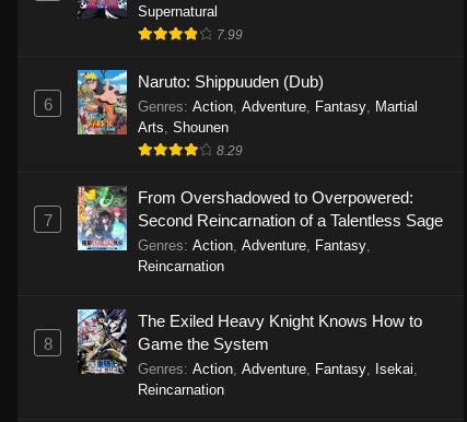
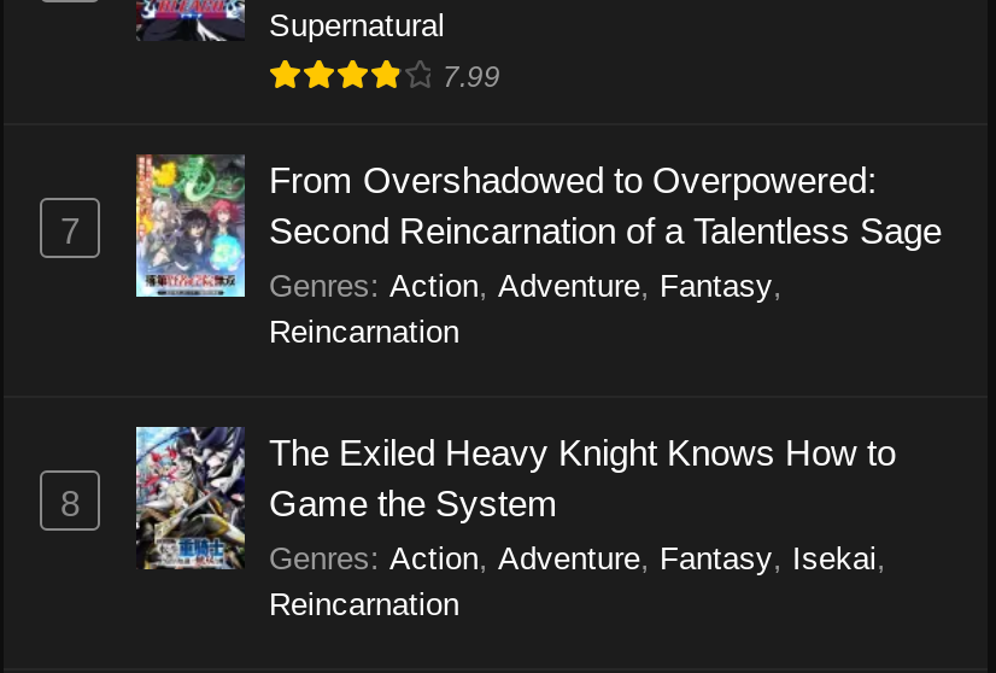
- [image]
- Naruto: Shippuuden (Dub)
- Genres: Action, Adventure, Fantasy, Martial
- Arts, Shounen
- 8.29

- 6
